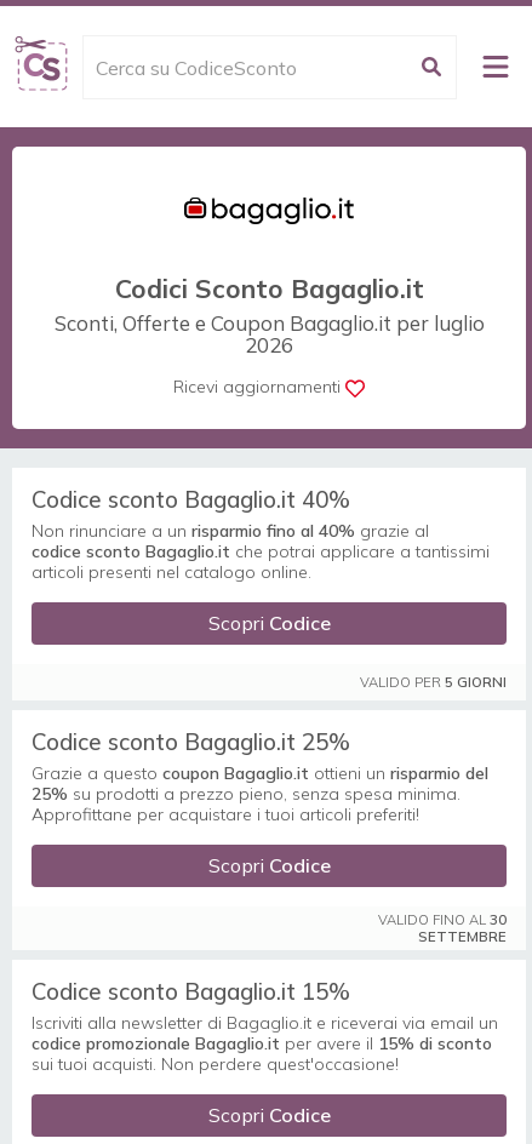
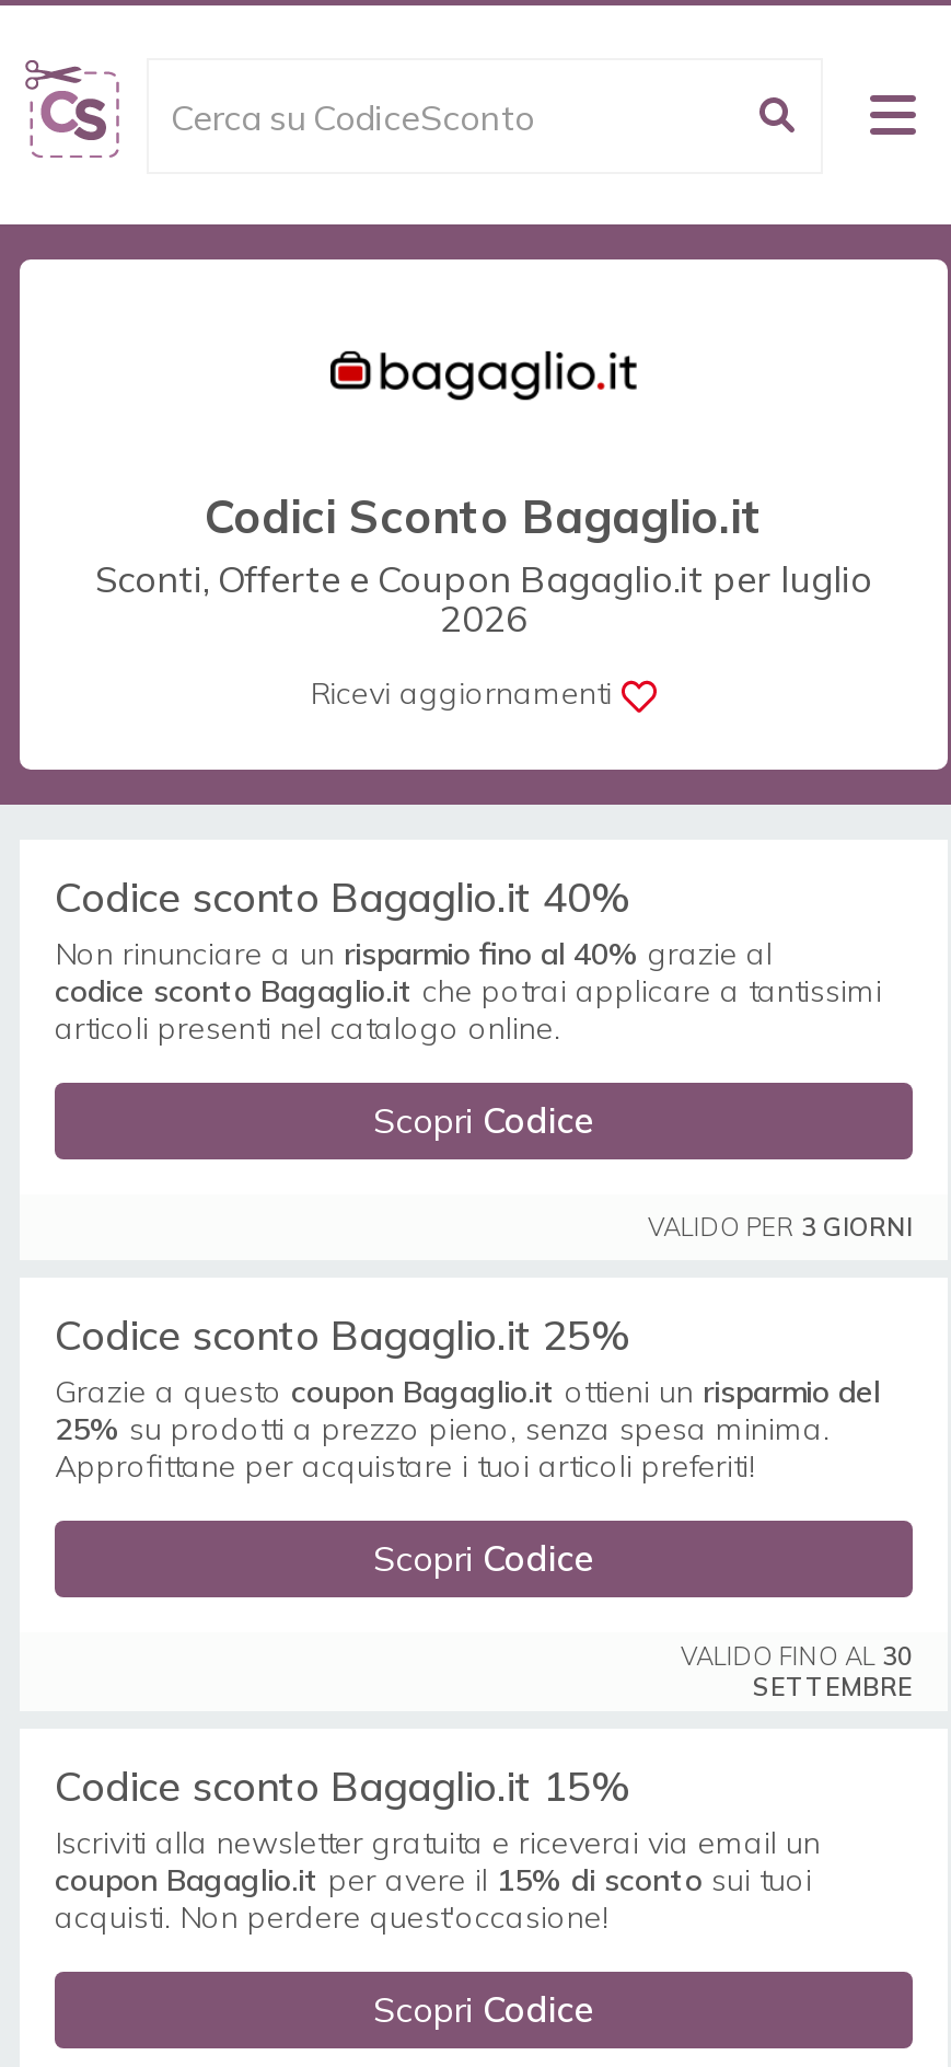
- VALIDO PER 5 GIORNI
+ VALIDO PER 3 GIORNI

- Iscriviti alla newsletter di Bagaglio.it e riceverai via email un
- codice promozionale Bagaglio.it per avere il 15% di sconto
- sui tuoi acquisti. Non perdere quest'occasione!
+ Iscriviti alla newsletter gratuita e riceverai via email un
+ coupon Bagaglio.it per avere il 15% di sconto sui tuoi
+ acquisti. Non perdere quest'occasione!
